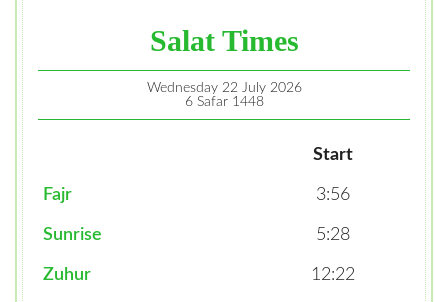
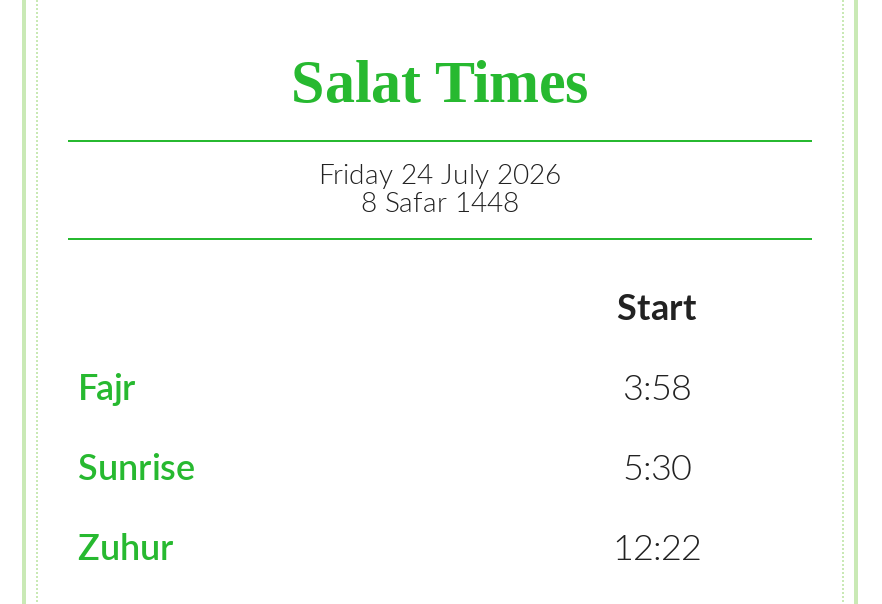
- Wednesday 22 July 2026
+ Friday 24 July 2026

- 6 Safar 1448
+ 8 Safar 1448

- 3:56
+ 3:58

- 5:28
+ 5:30
